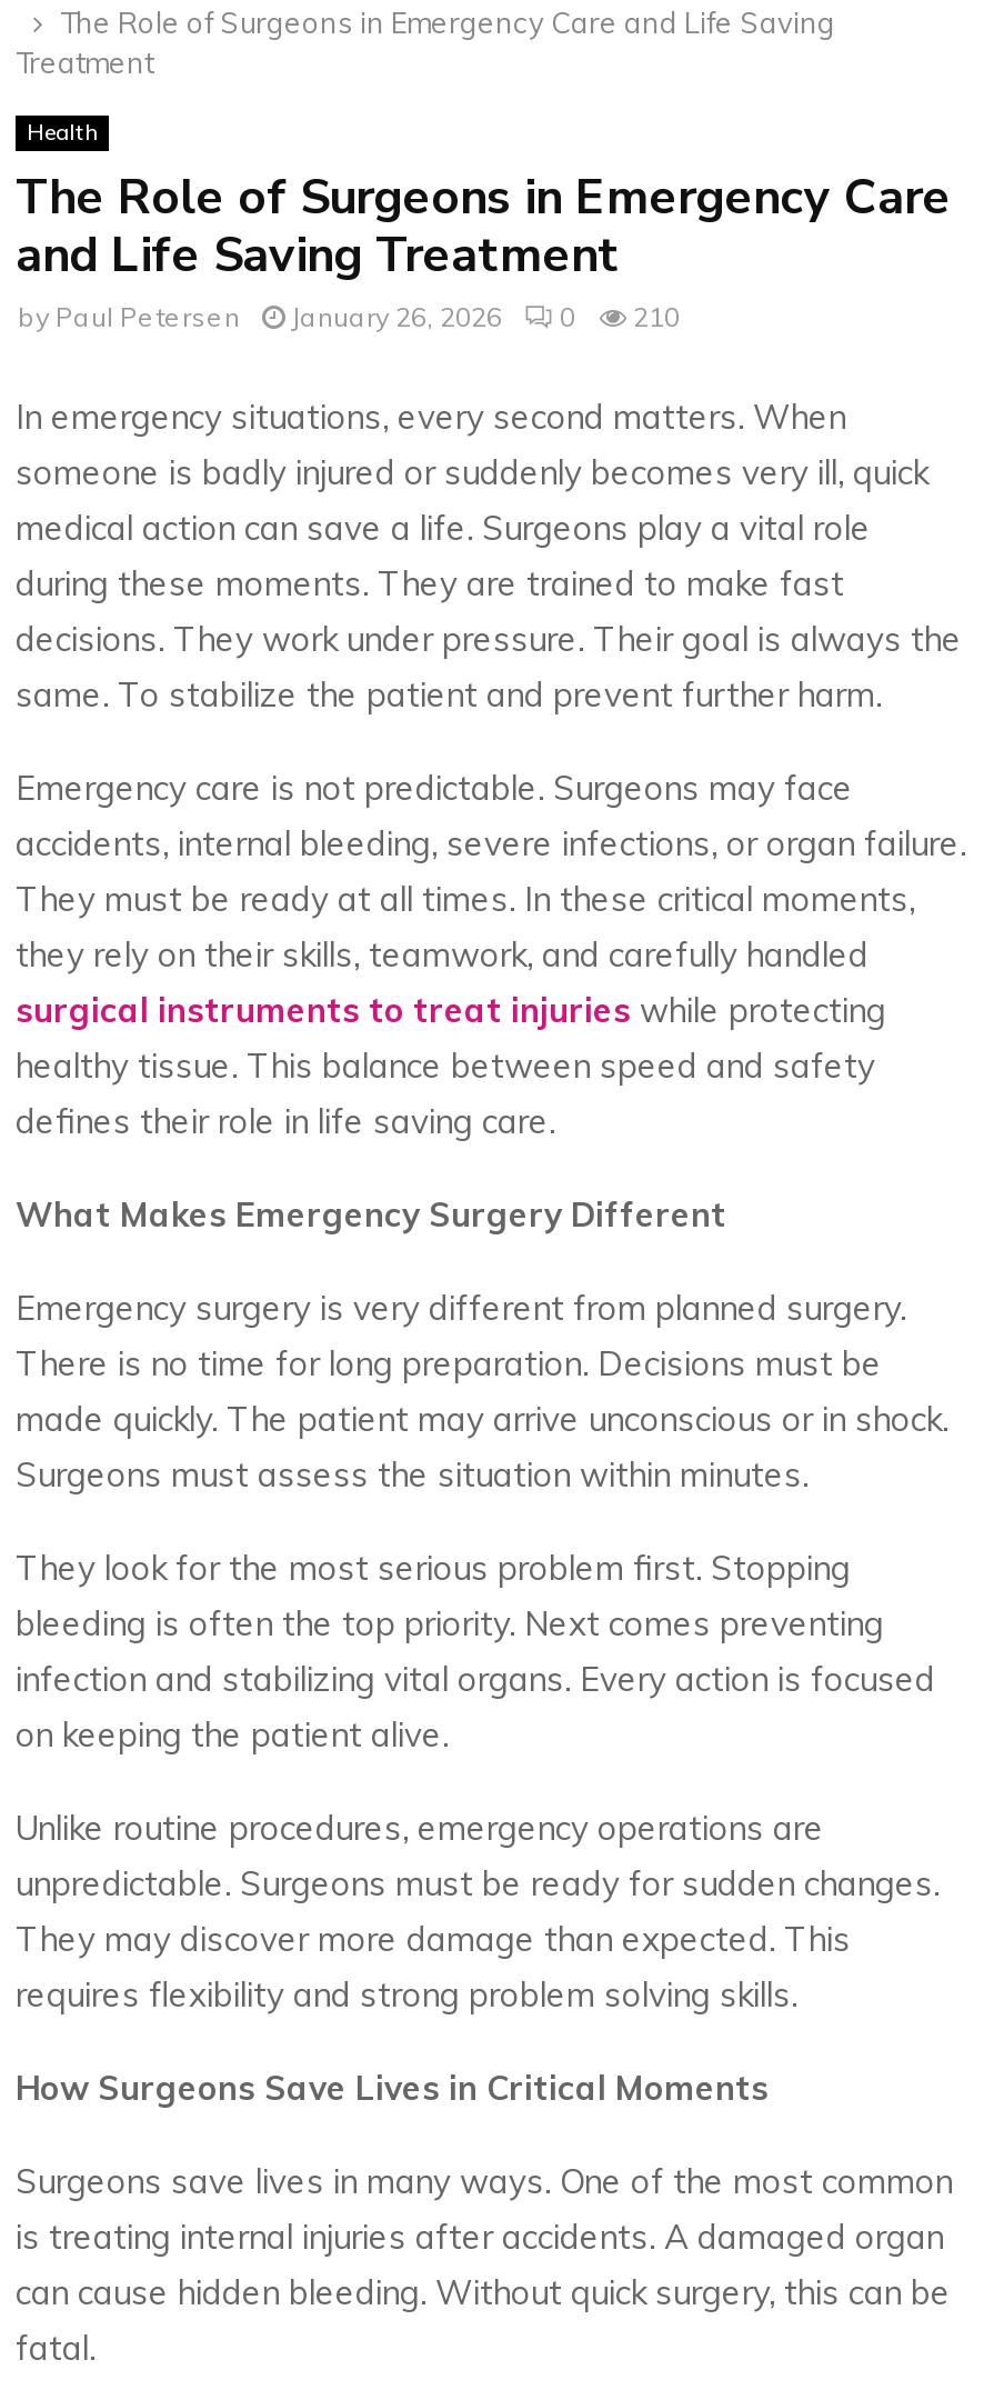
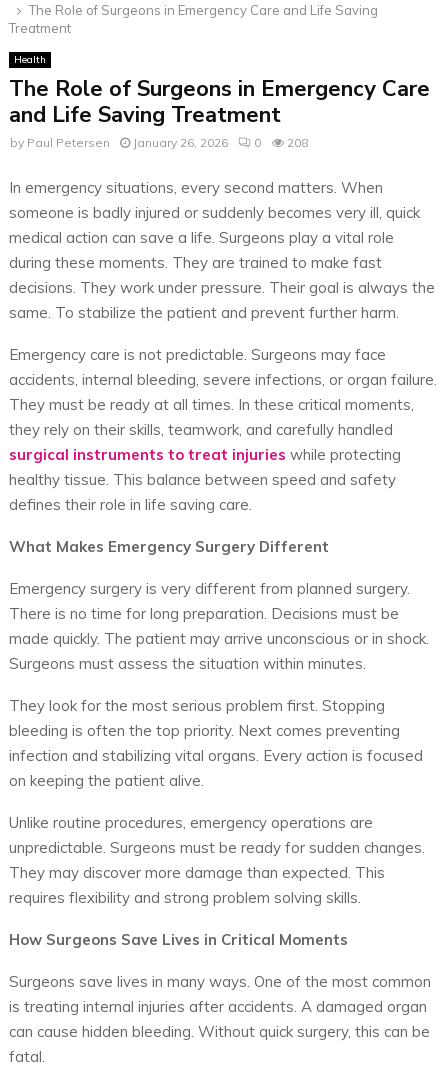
- by Paul Petersen January 26, 2026 0 210
+ by Paul Petersen January 26, 2026 0 208
